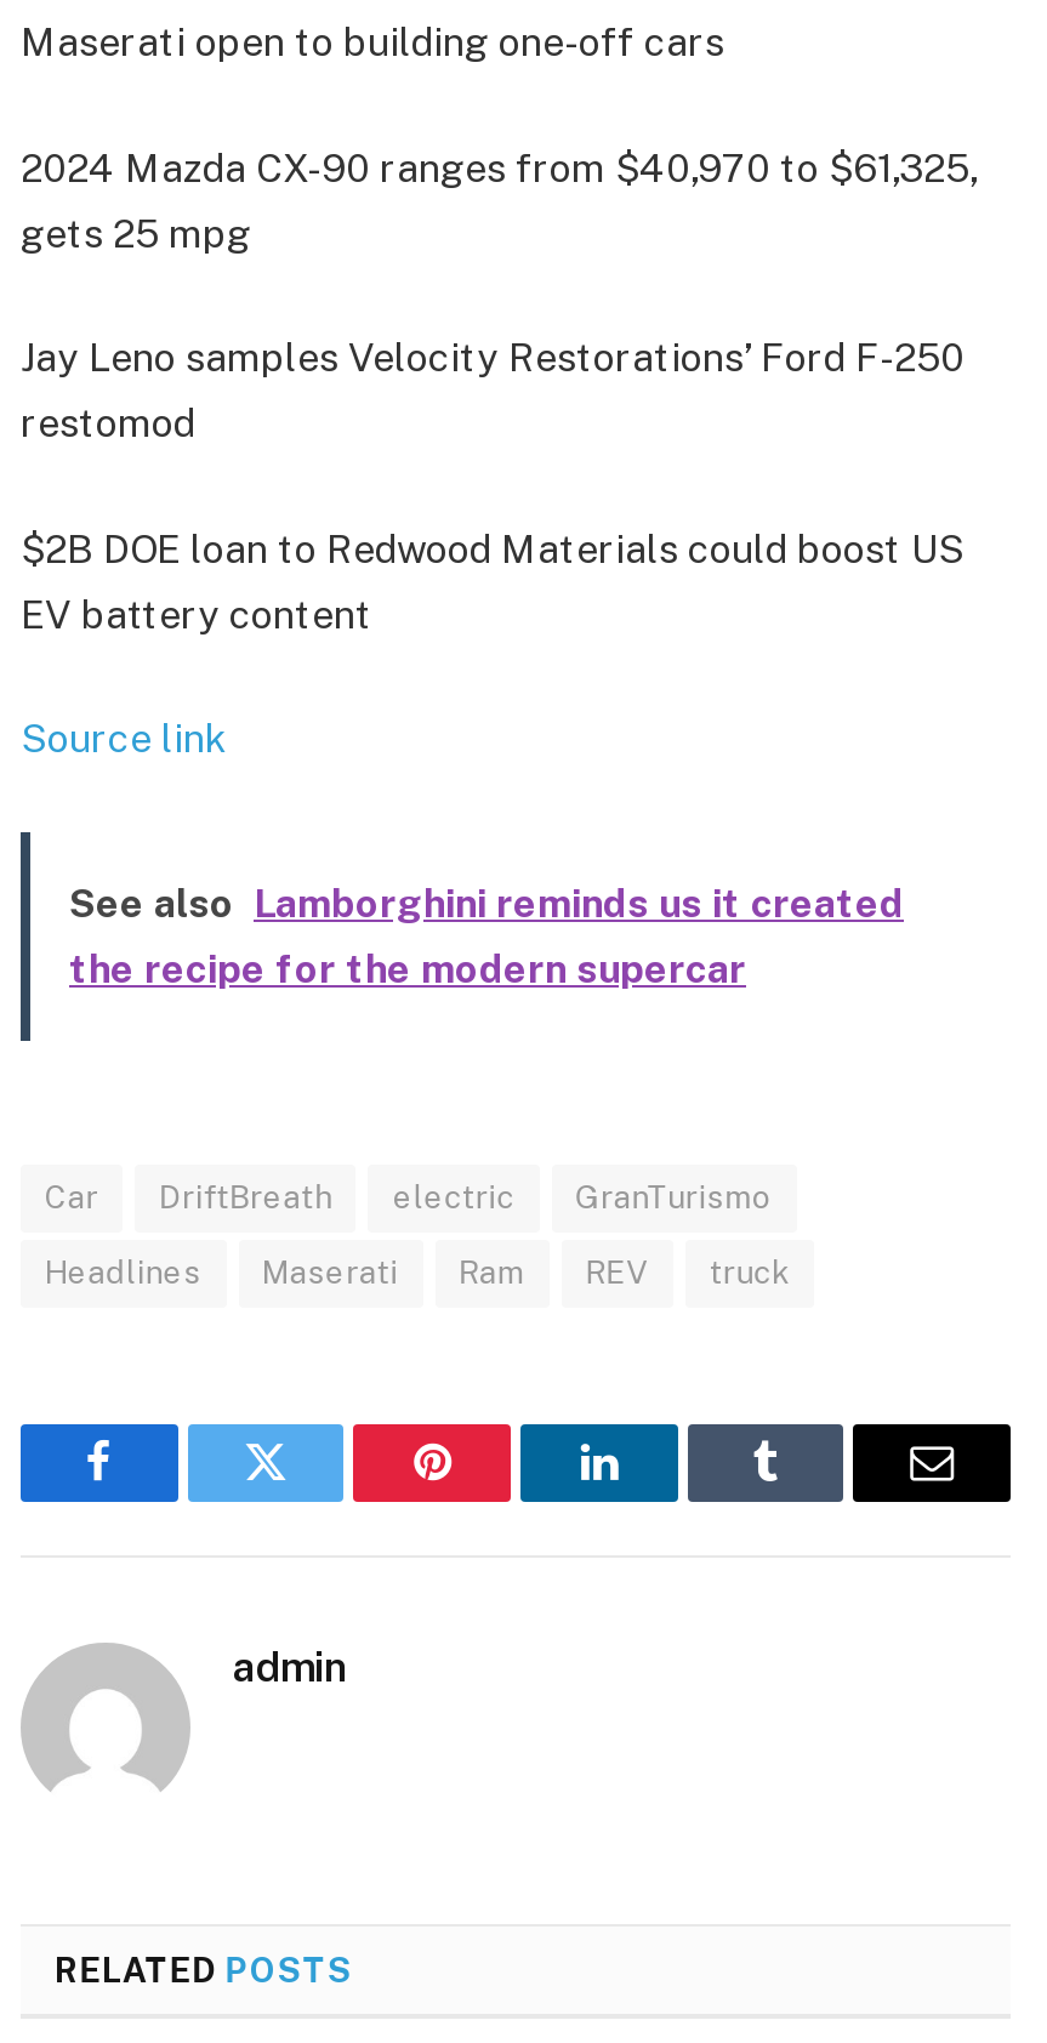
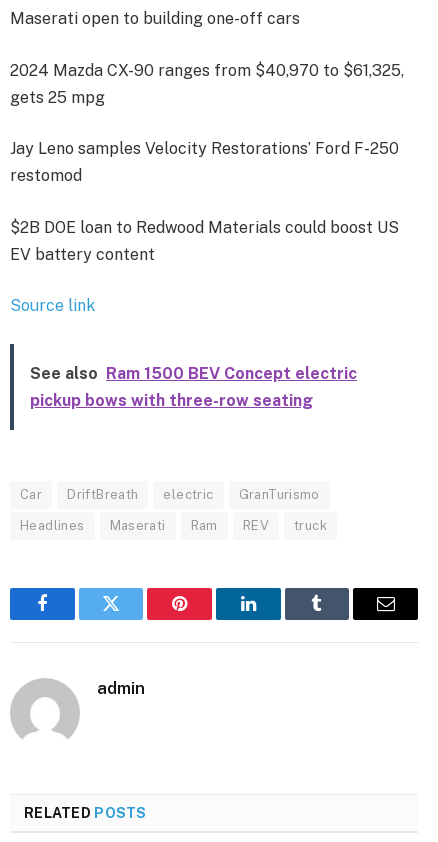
- See also Lamborghini reminds us it created
- the recipe for the modern supercar
+ See also Ram 1500 BEV Concept electric
+ pickup bows with three-row seating
